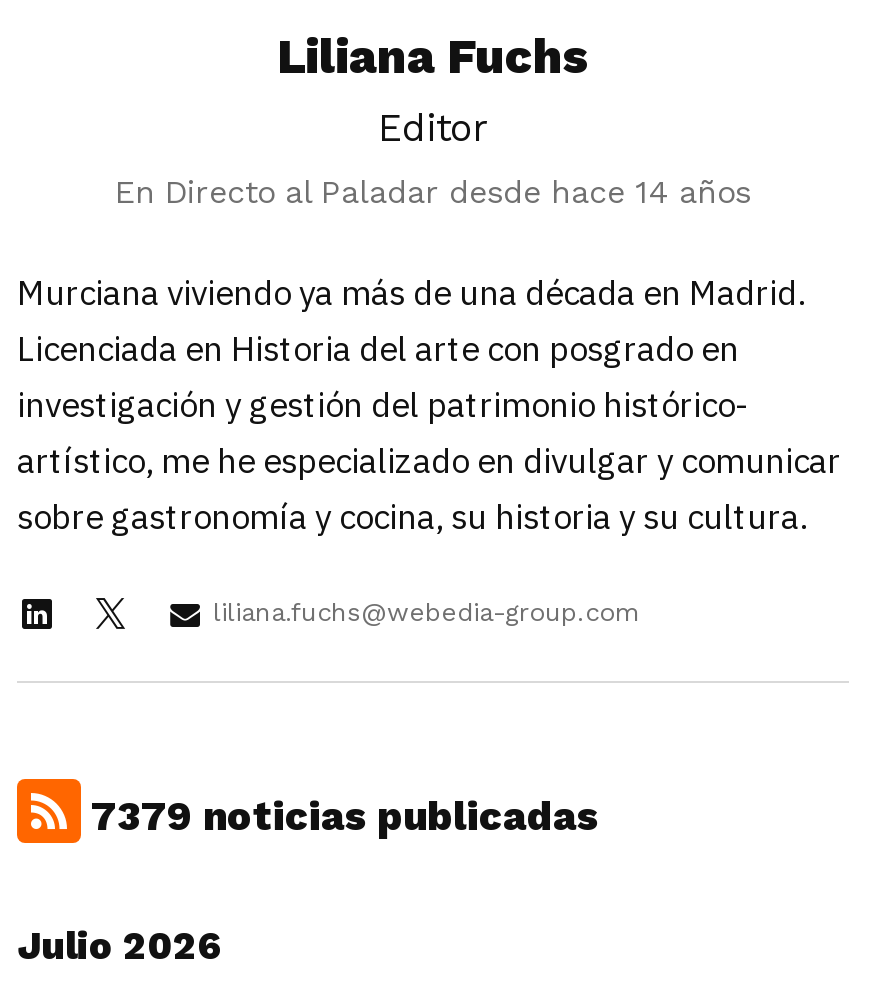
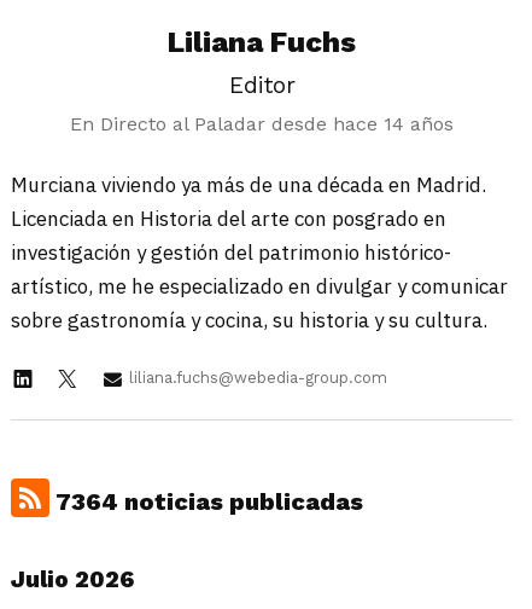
- 7379 noticias publicadas
+ 7364 noticias publicadas
